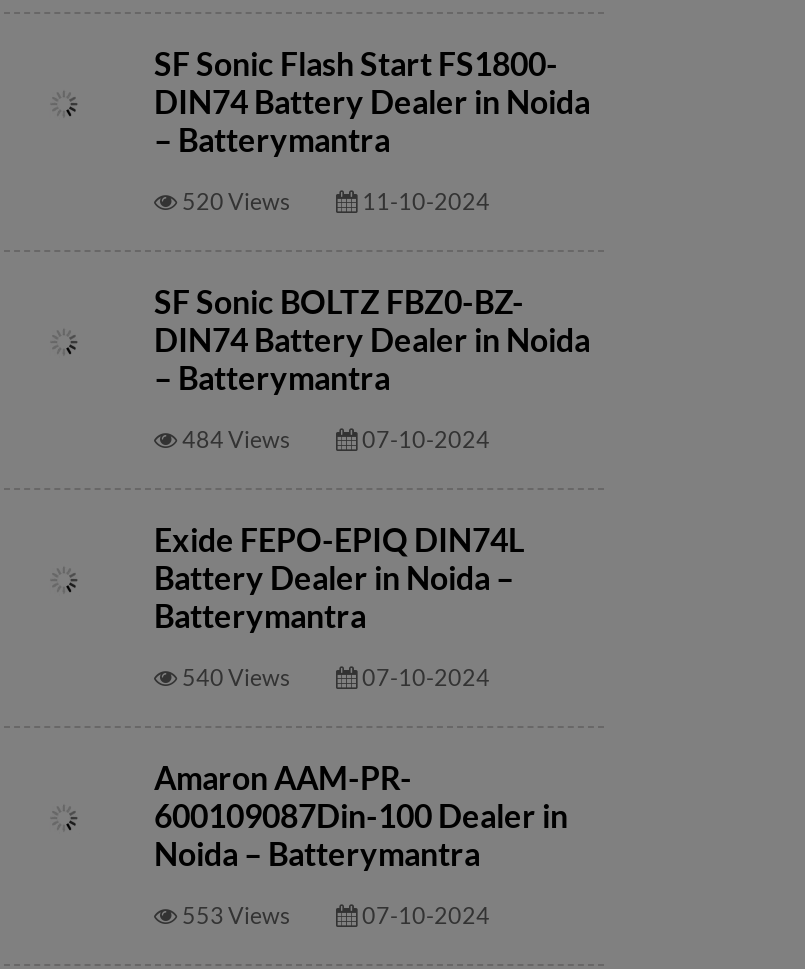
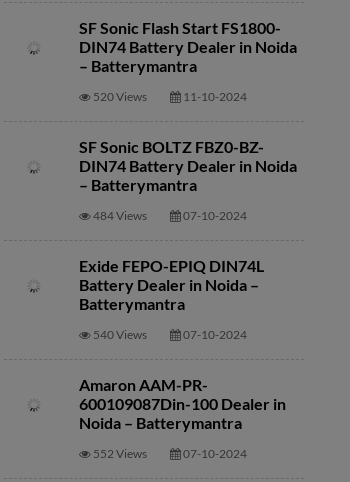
- 553 Views
+ 552 Views
